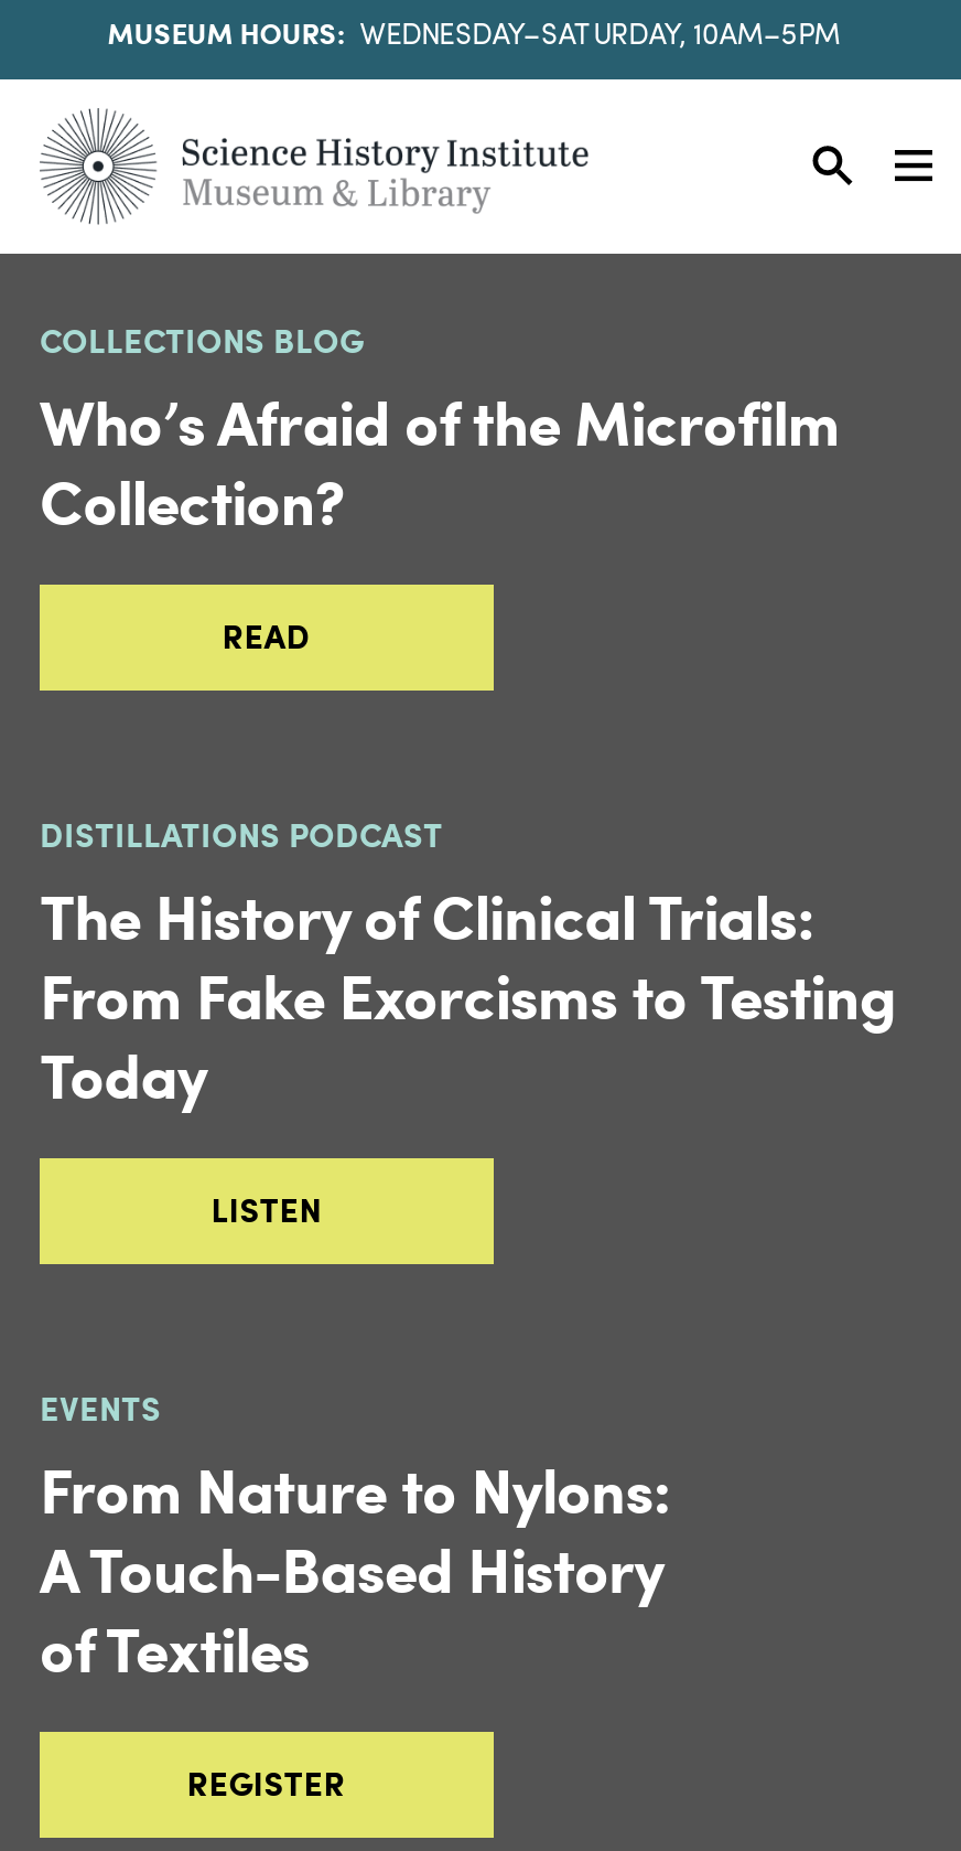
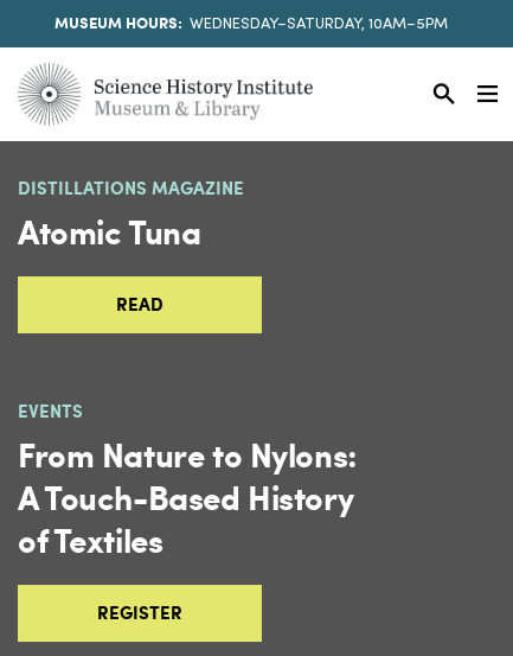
- COLLECTIONS BLOG
- Who’s Afraid of the Microfilm
- Collection?
+ DISTILLATIONS MAGAZINE
+ Atomic Tuna

- DISTILLATIONS PODCAST
- The History of Clinical Trials:
- From Fake Exorcisms to Testing
- Today
- LISTEN
